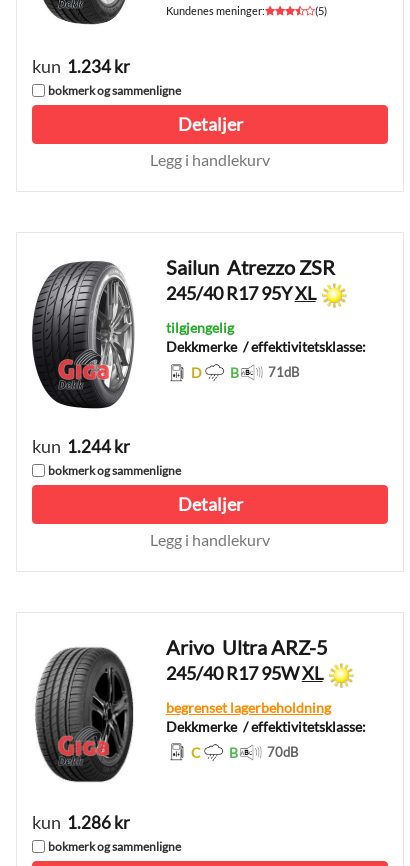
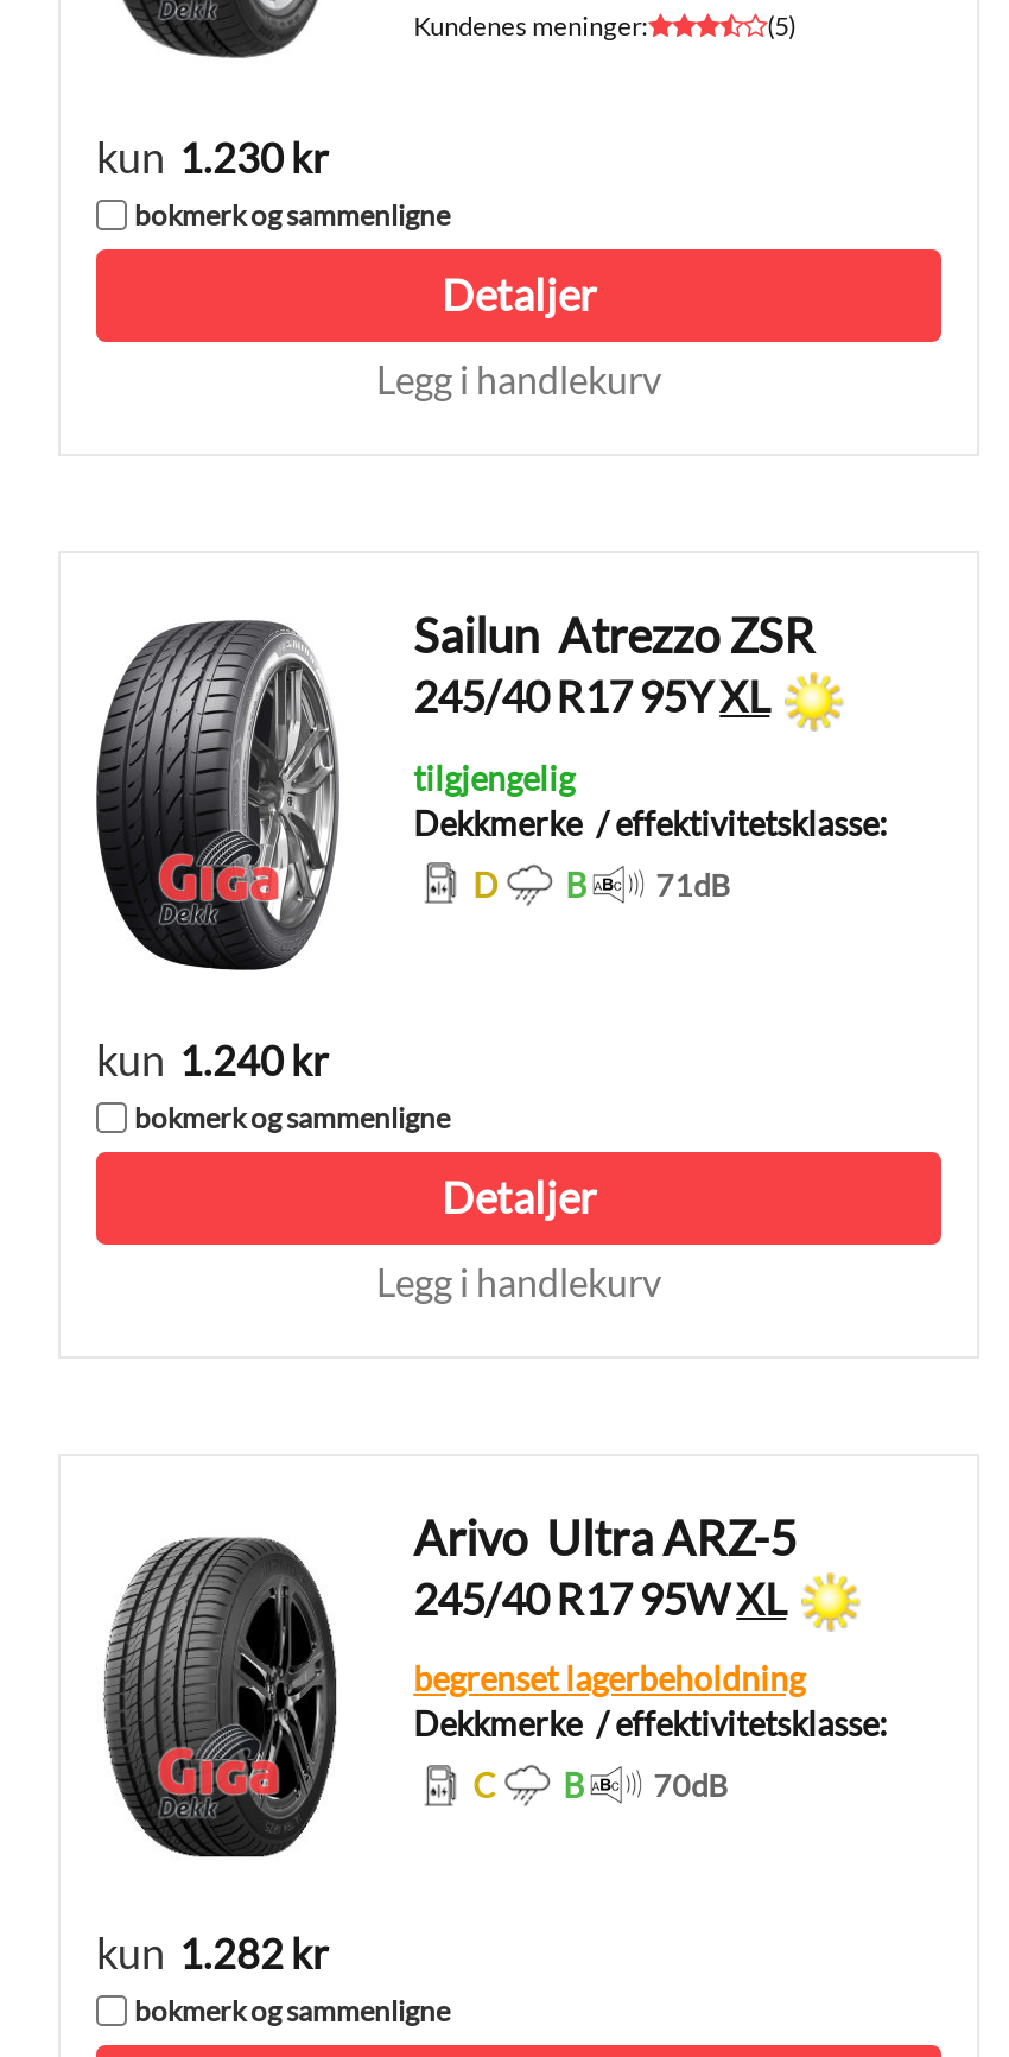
- kun 1.234 kr
+ kun 1.230 kr

- kun 1.244 kr
+ kun 1.240 kr

- kun 1.286 kr
+ kun 1.282 kr
